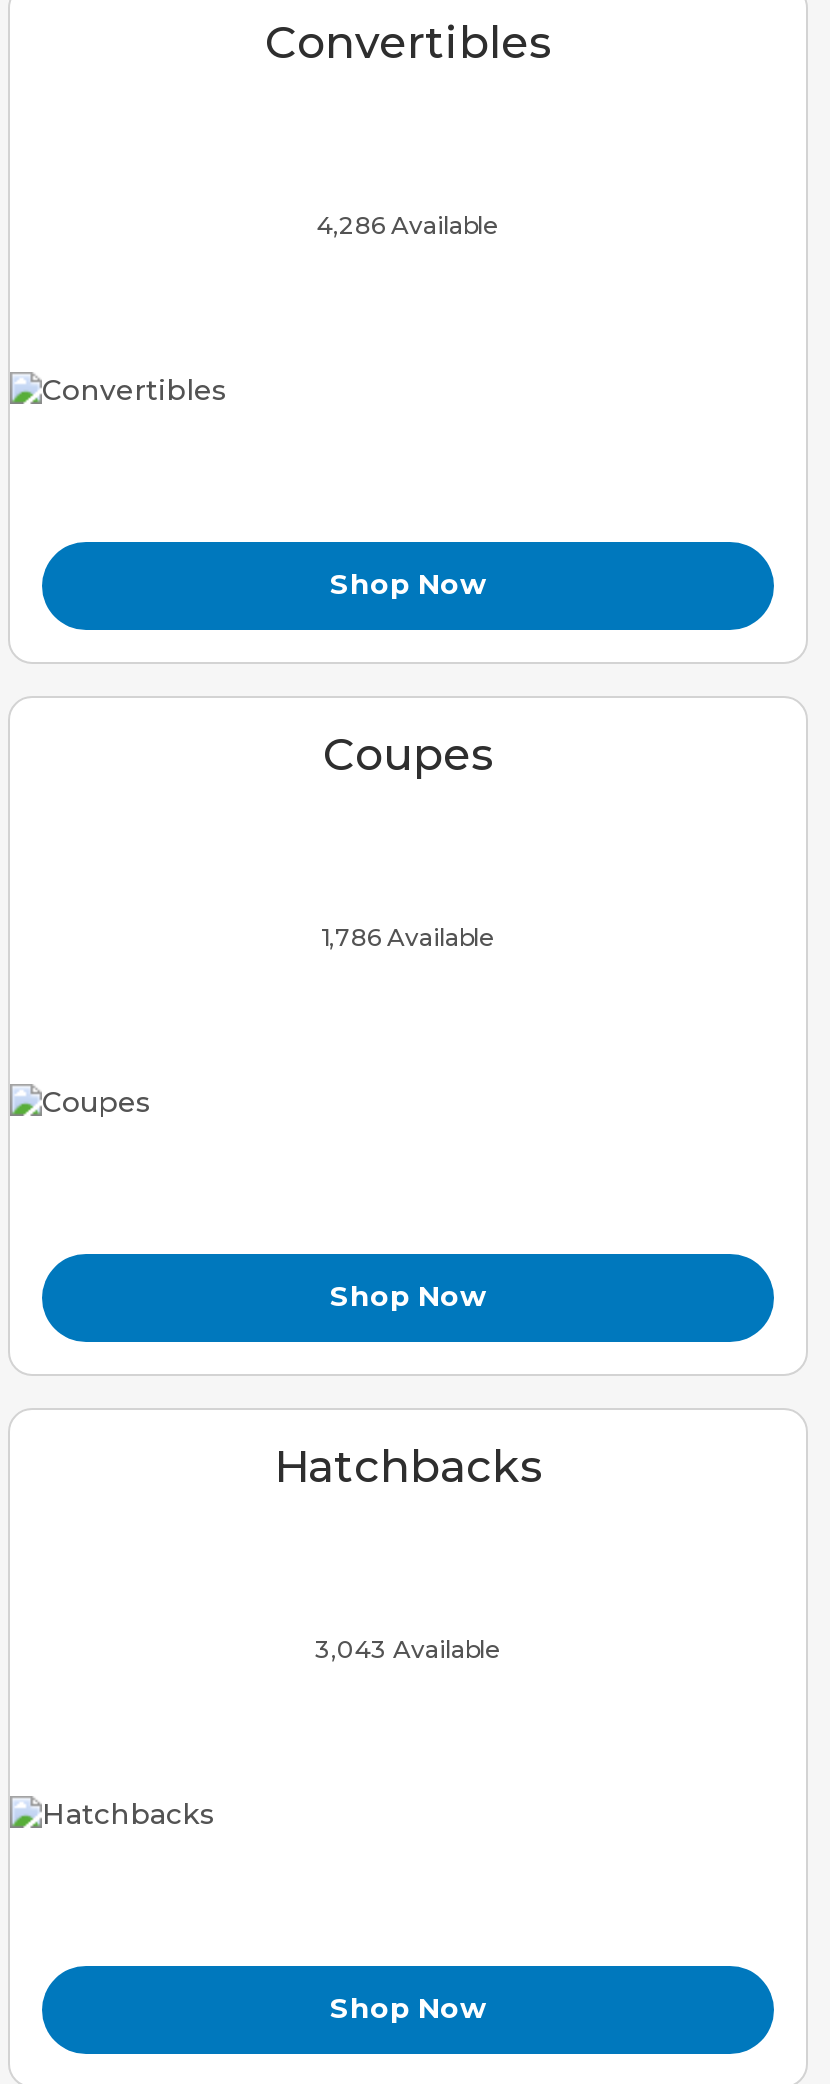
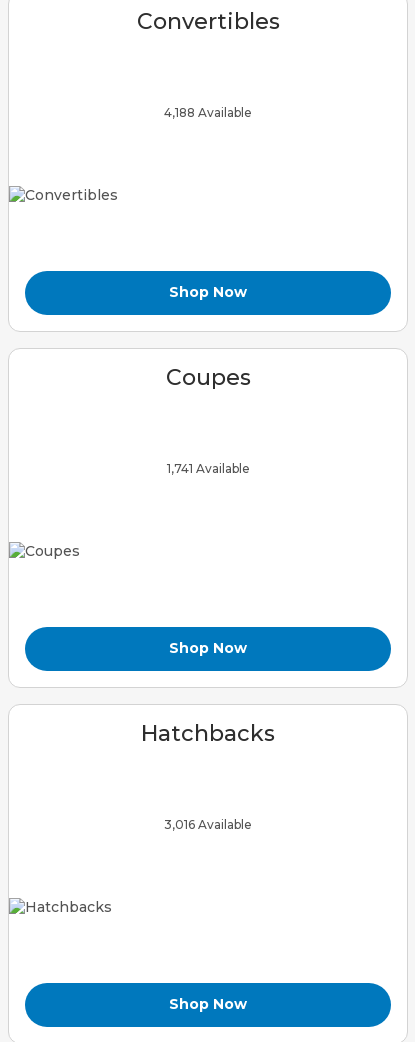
- 4,286 Available
+ 4,188 Available

- 1,786 Available
+ 1,741 Available

- 3,043 Available
+ 3,016 Available
